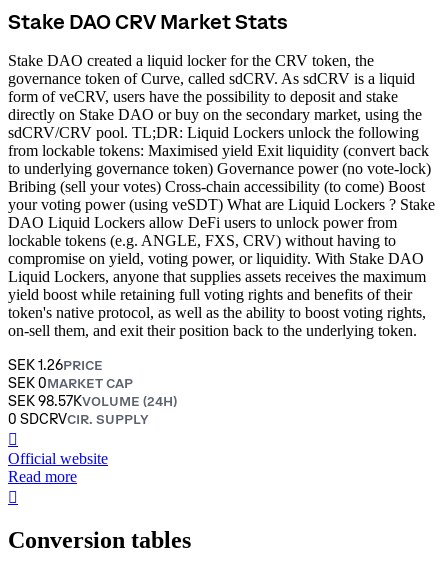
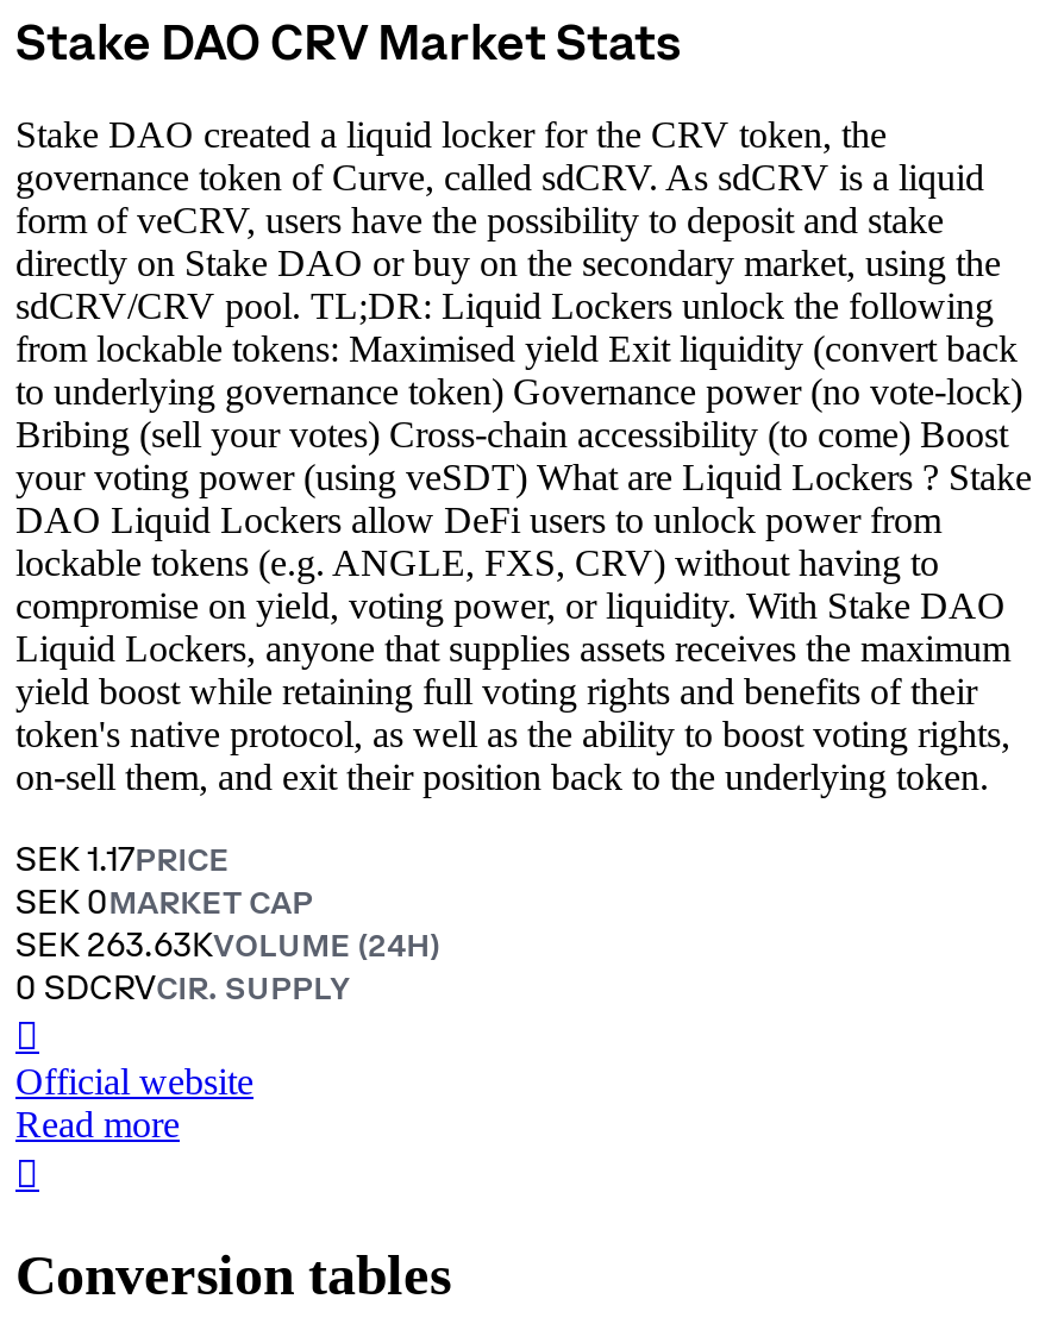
- SEK 1.26PRICE
+ SEK 1.17PRICE

- SEK 98.57KVOLUME (24H)
+ SEK 263.63KVOLUME (24H)
